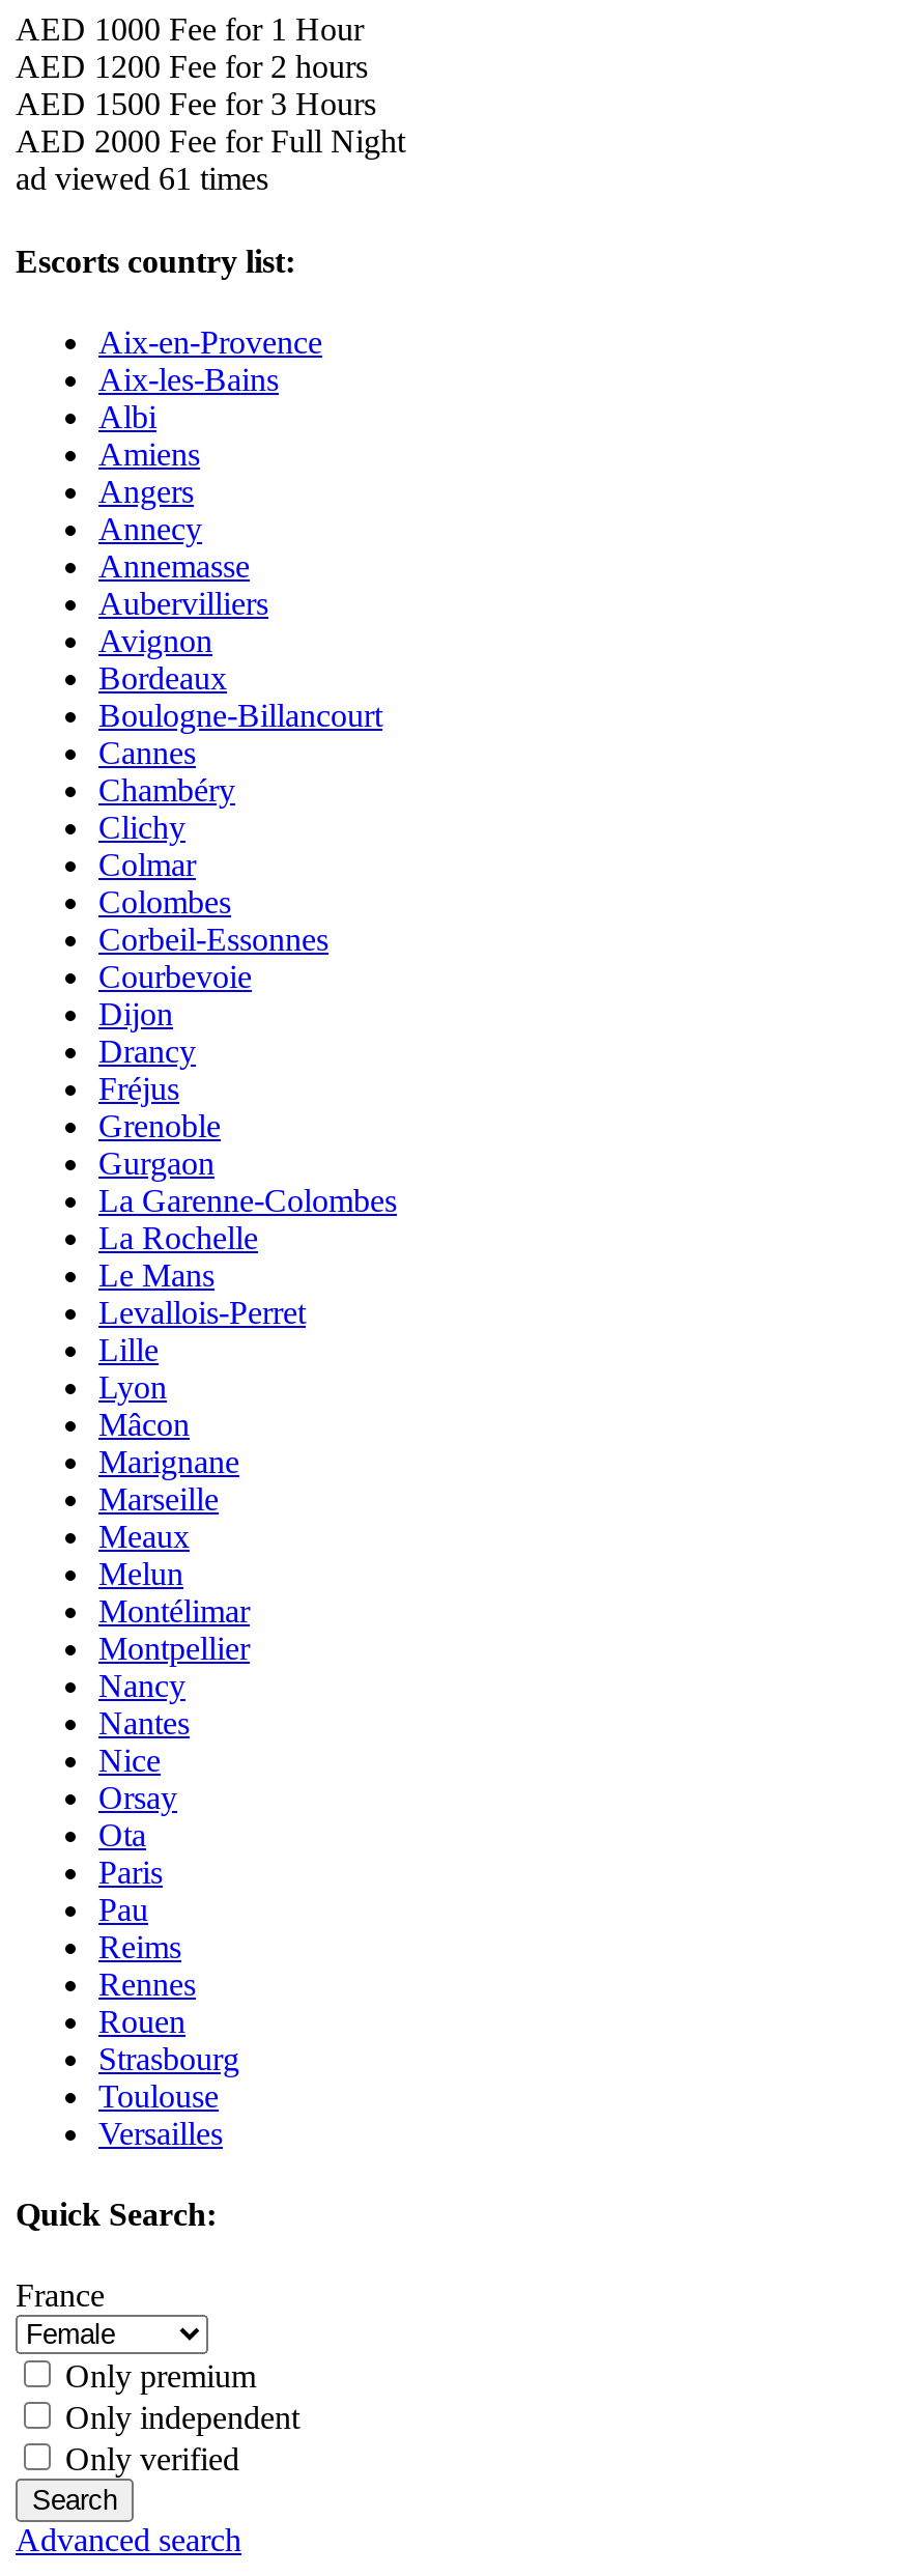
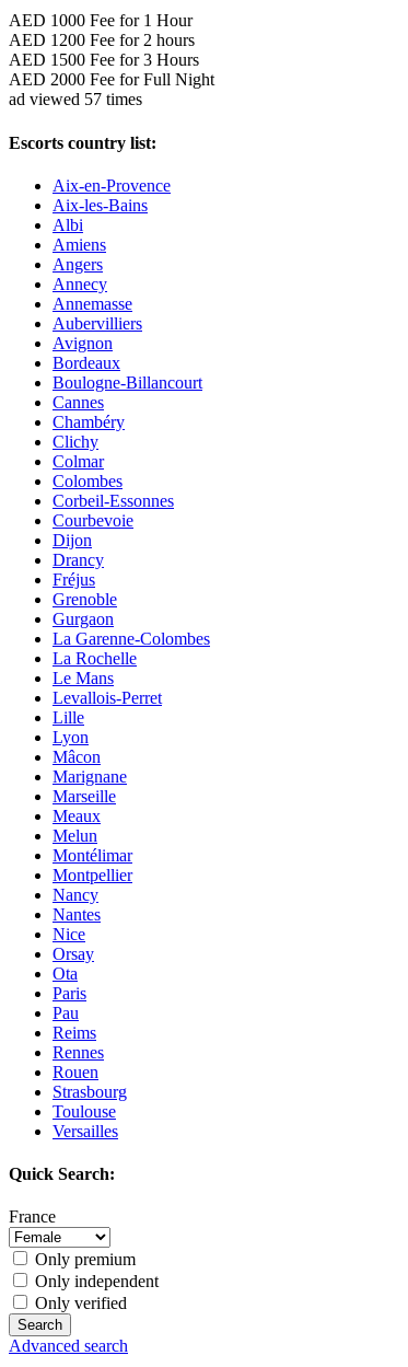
- ad viewed 61 times
+ ad viewed 57 times
